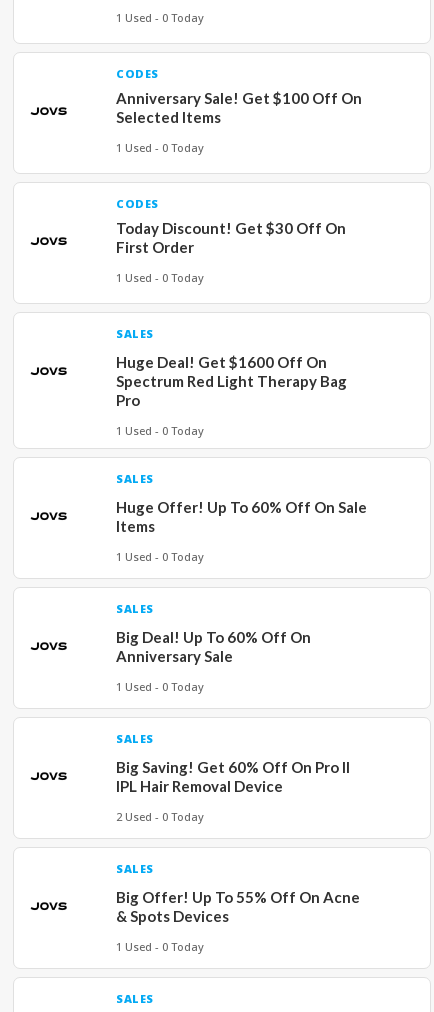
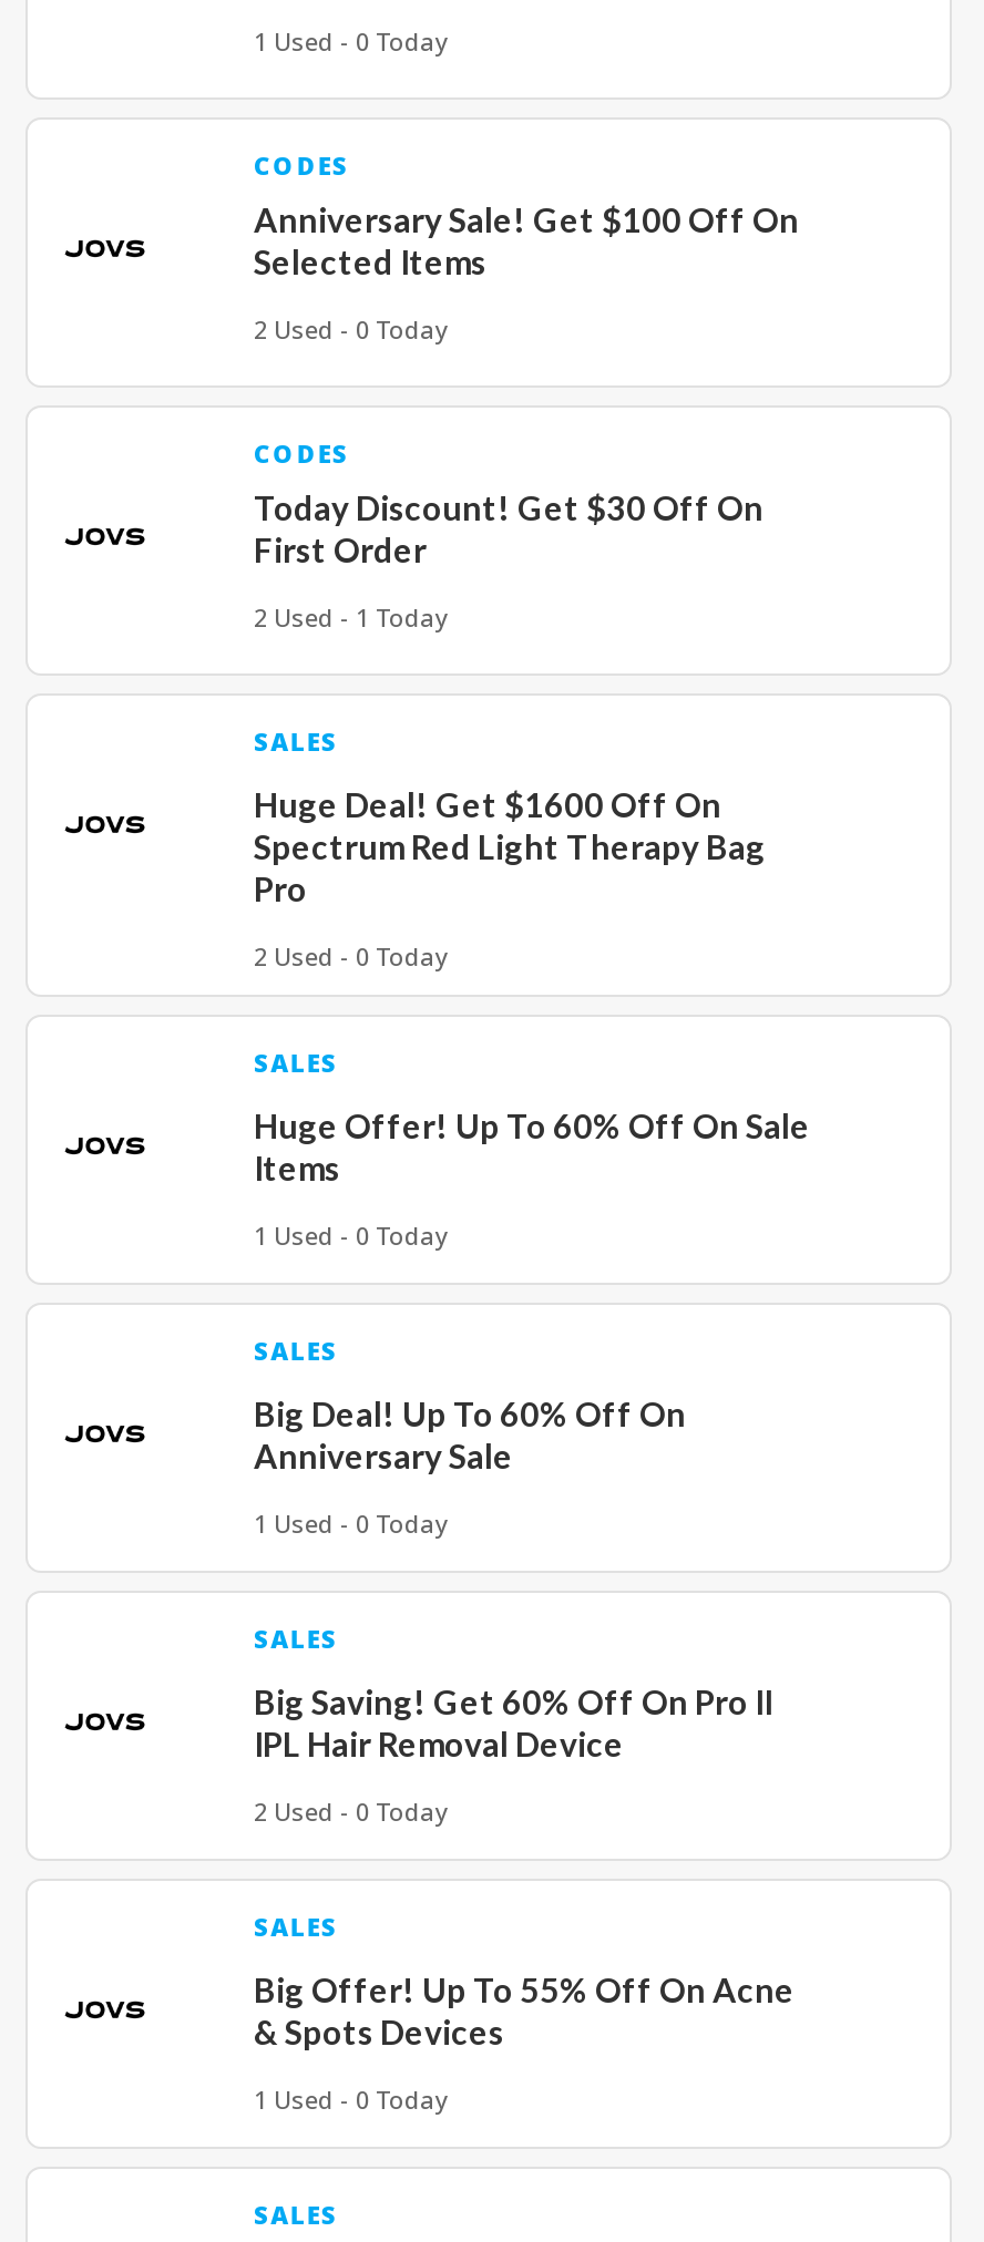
- 1 Used - 0 Today
+ 2 Used - 0 Today

- 1 Used - 0 Today
+ 2 Used - 1 Today

- 1 Used - 0 Today
+ 2 Used - 0 Today
